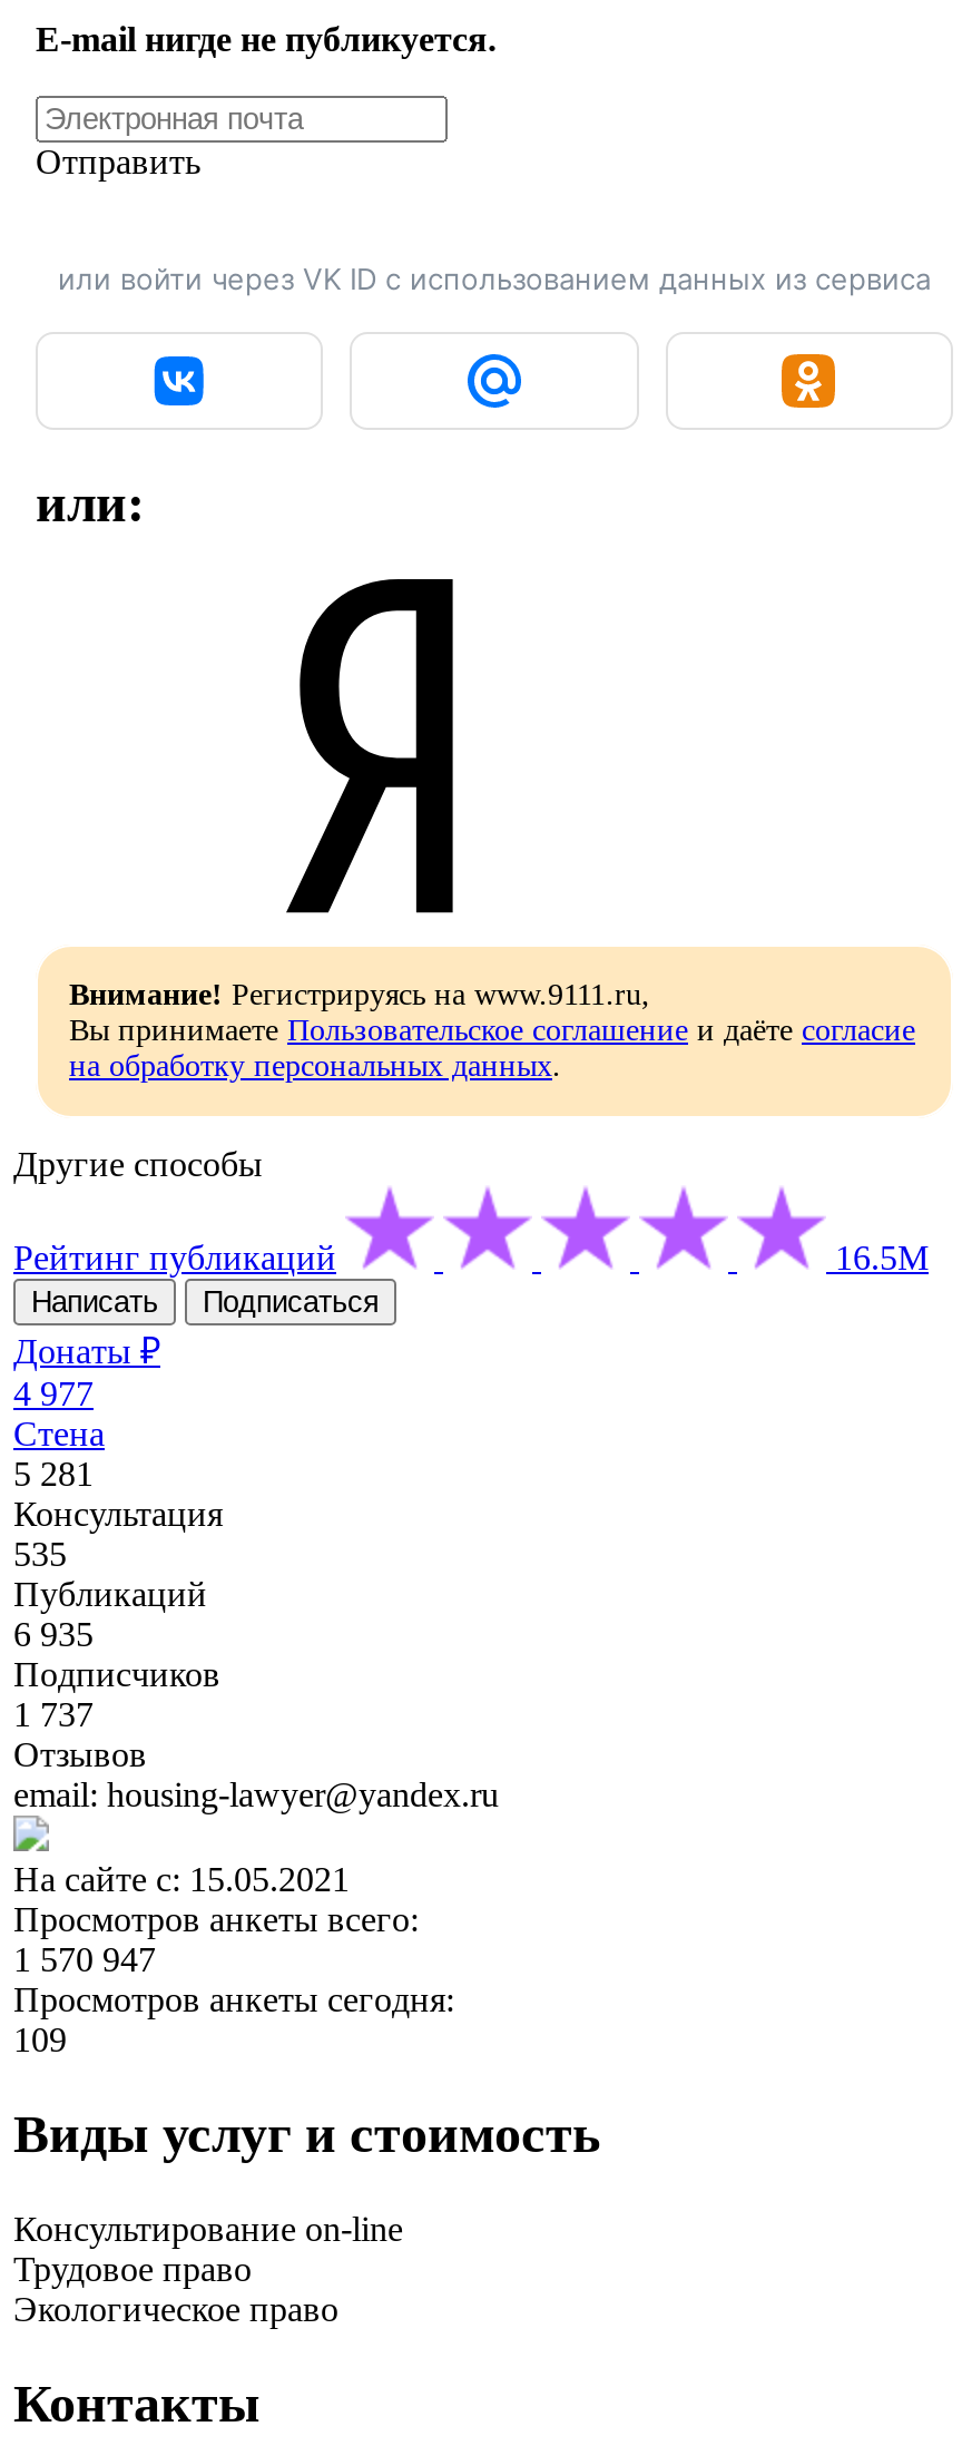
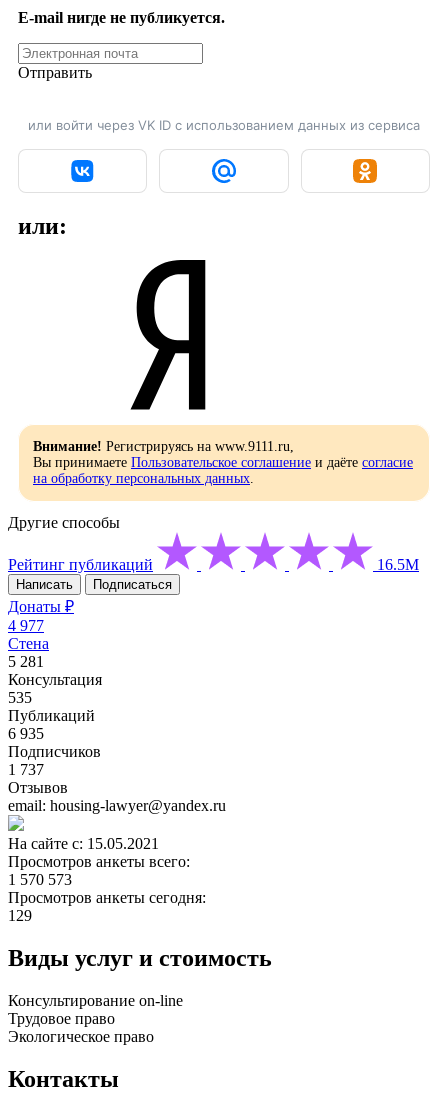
- 1 570 947
+ 1 570 573

- 109
+ 129
